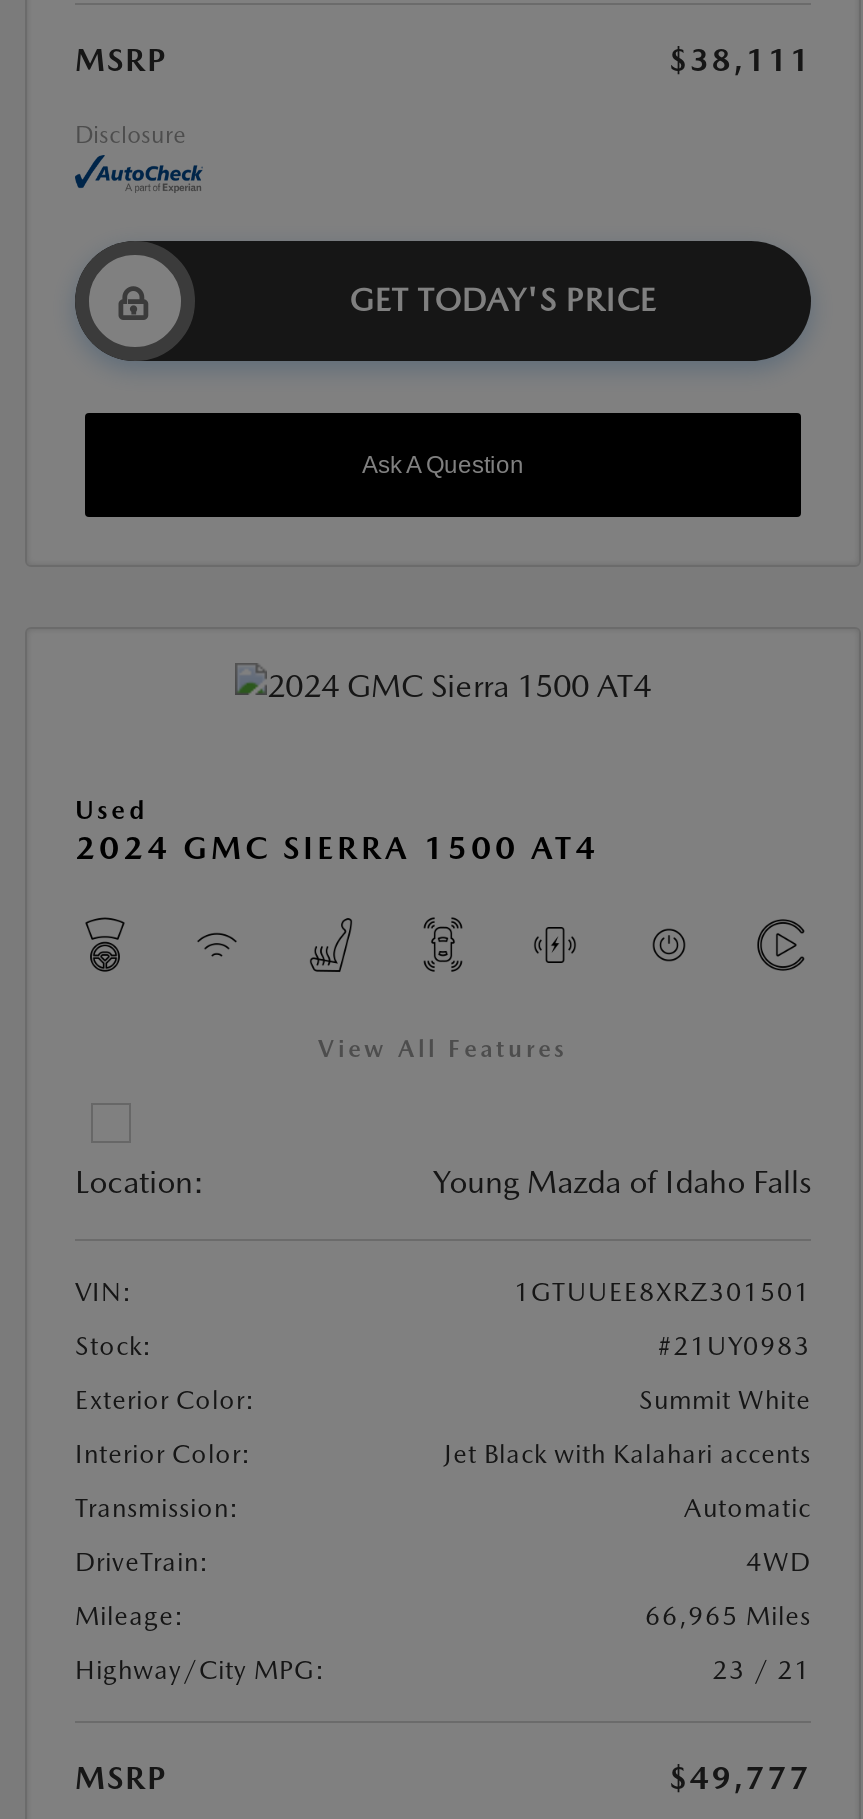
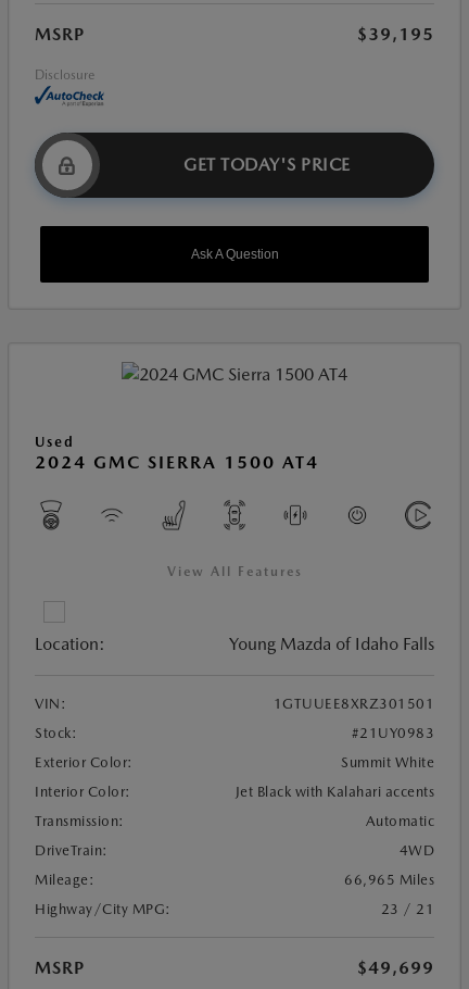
- $38,111
+ $39,195

- $49,777
+ $49,699
